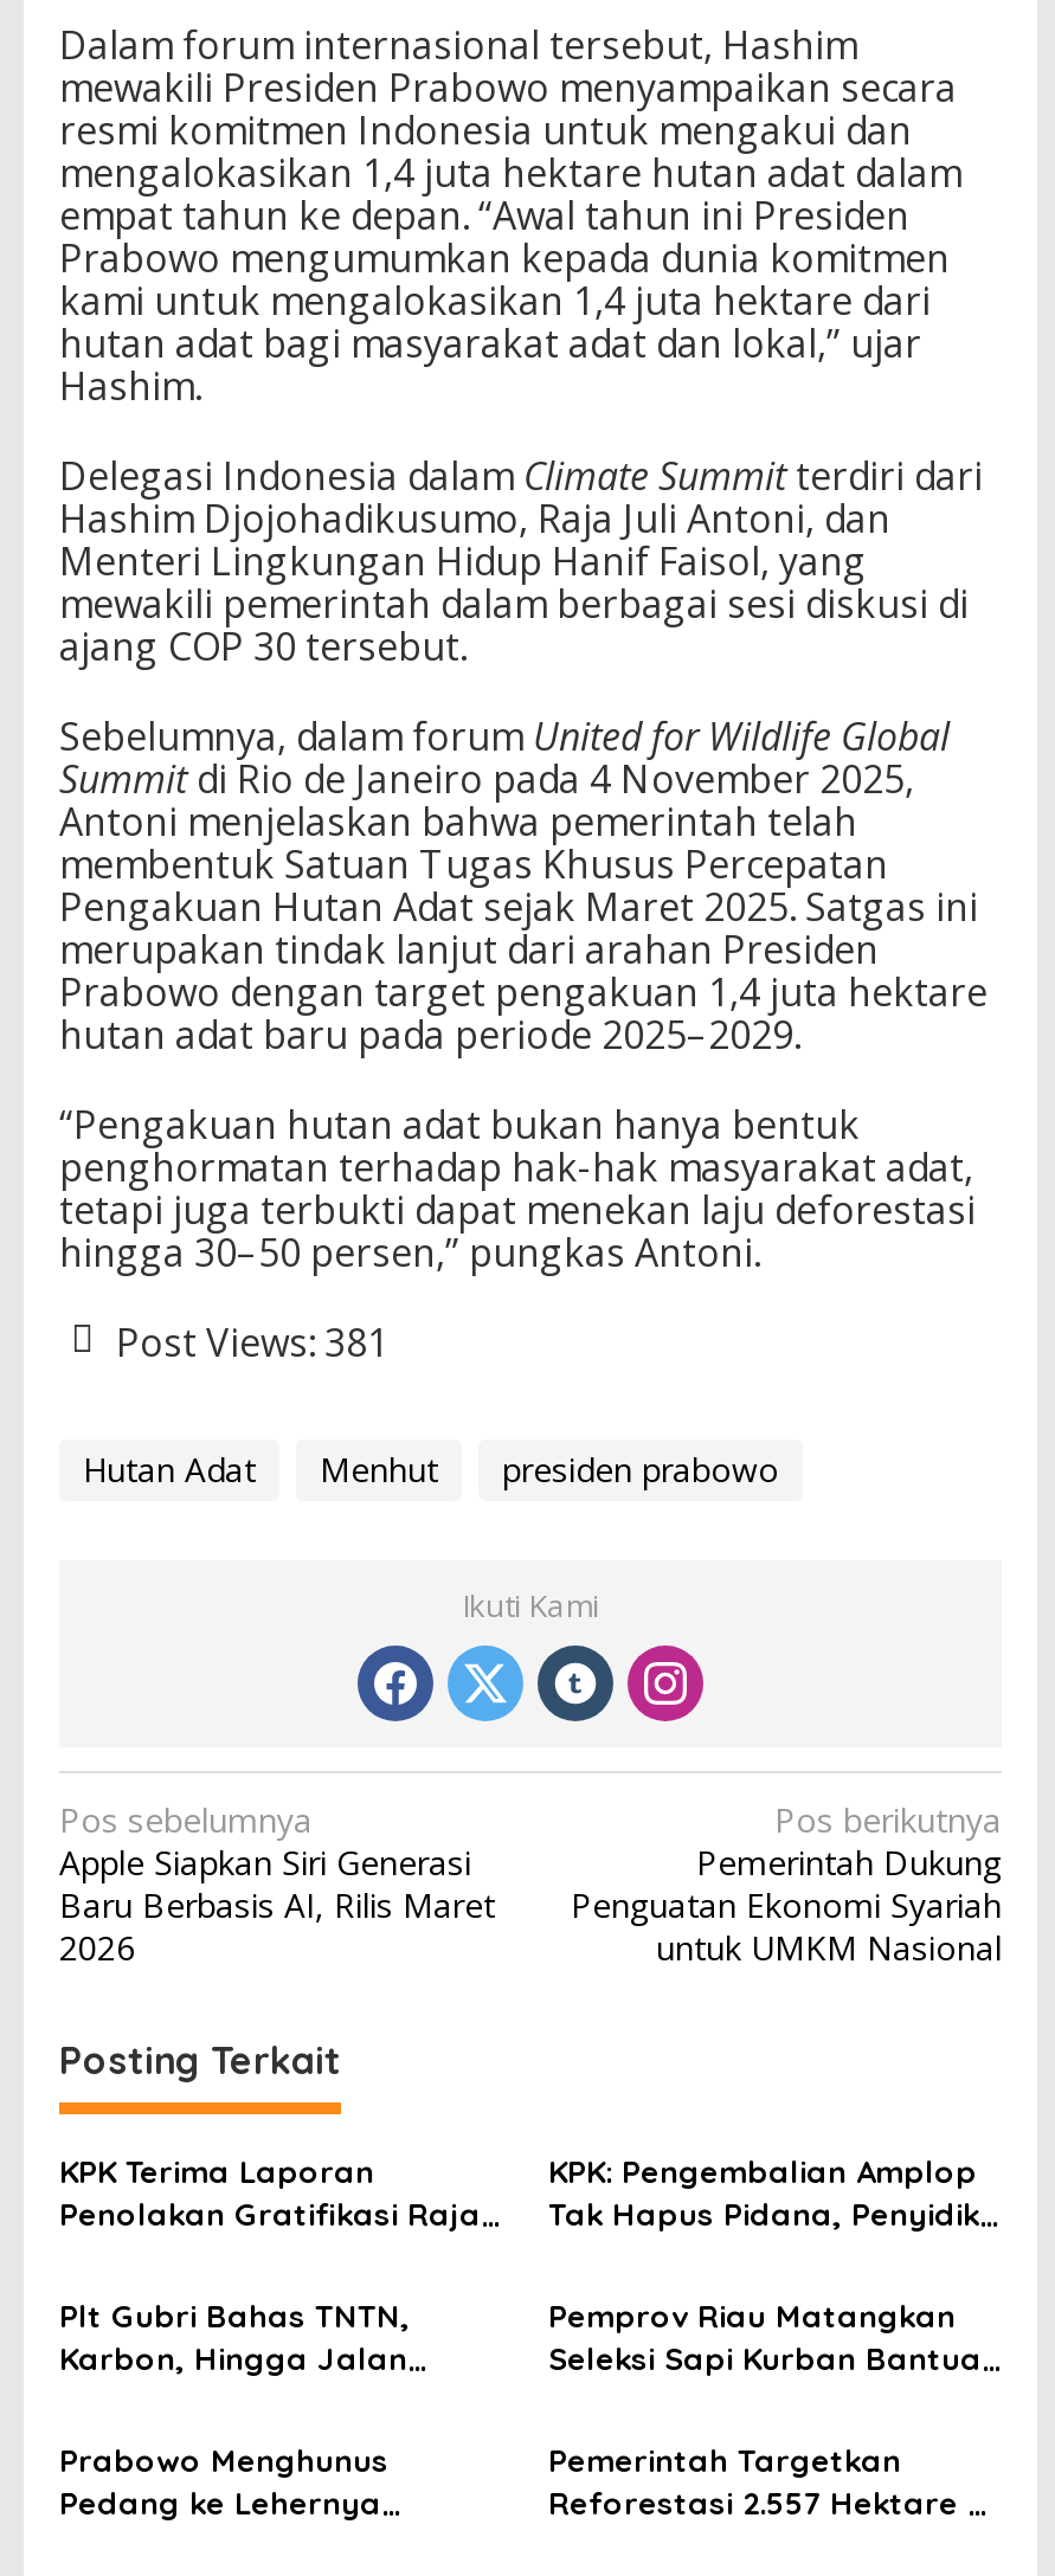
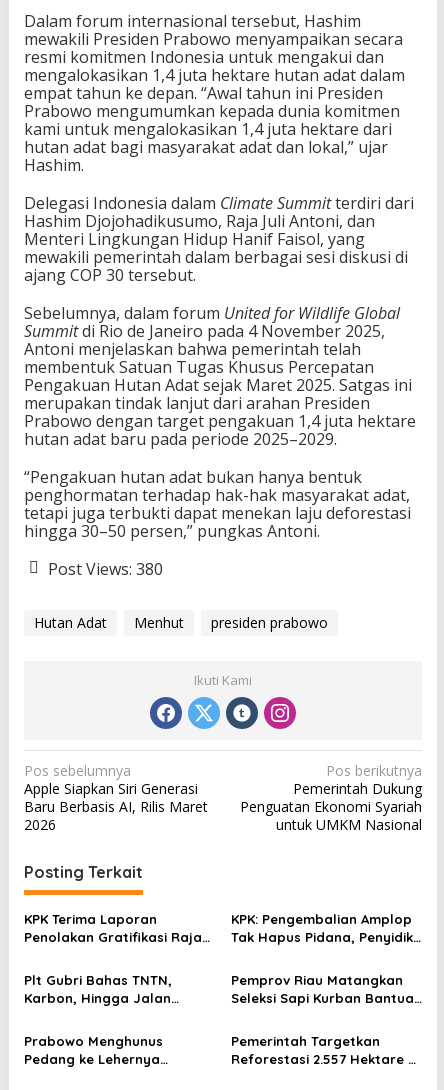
- Post Views: 381
+ Post Views: 380
